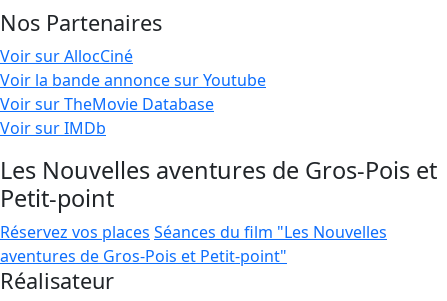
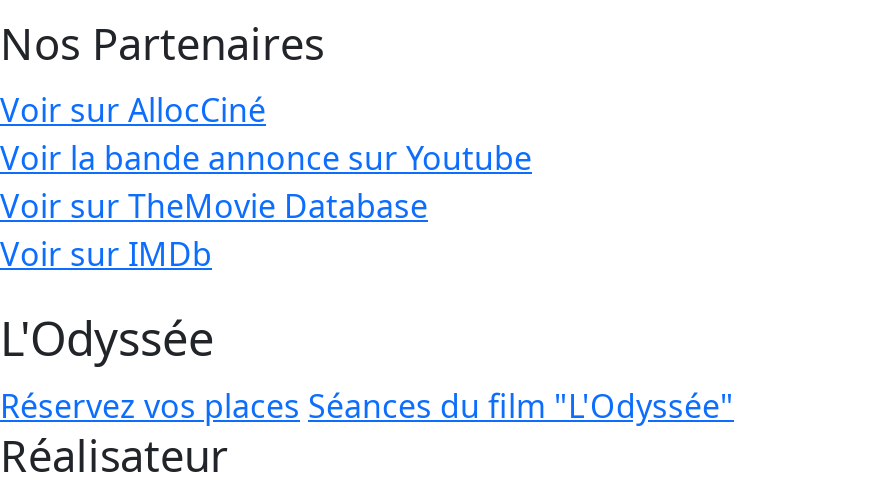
- Les Nouvelles aventures de Gros-Pois et
- Petit-point
- Réservez vos places Séances du film "Les Nouvelles
- aventures de Gros-Pois et Petit-point"
+ L'Odyssée
+ Réservez vos places Séances du film "L'Odyssée"
